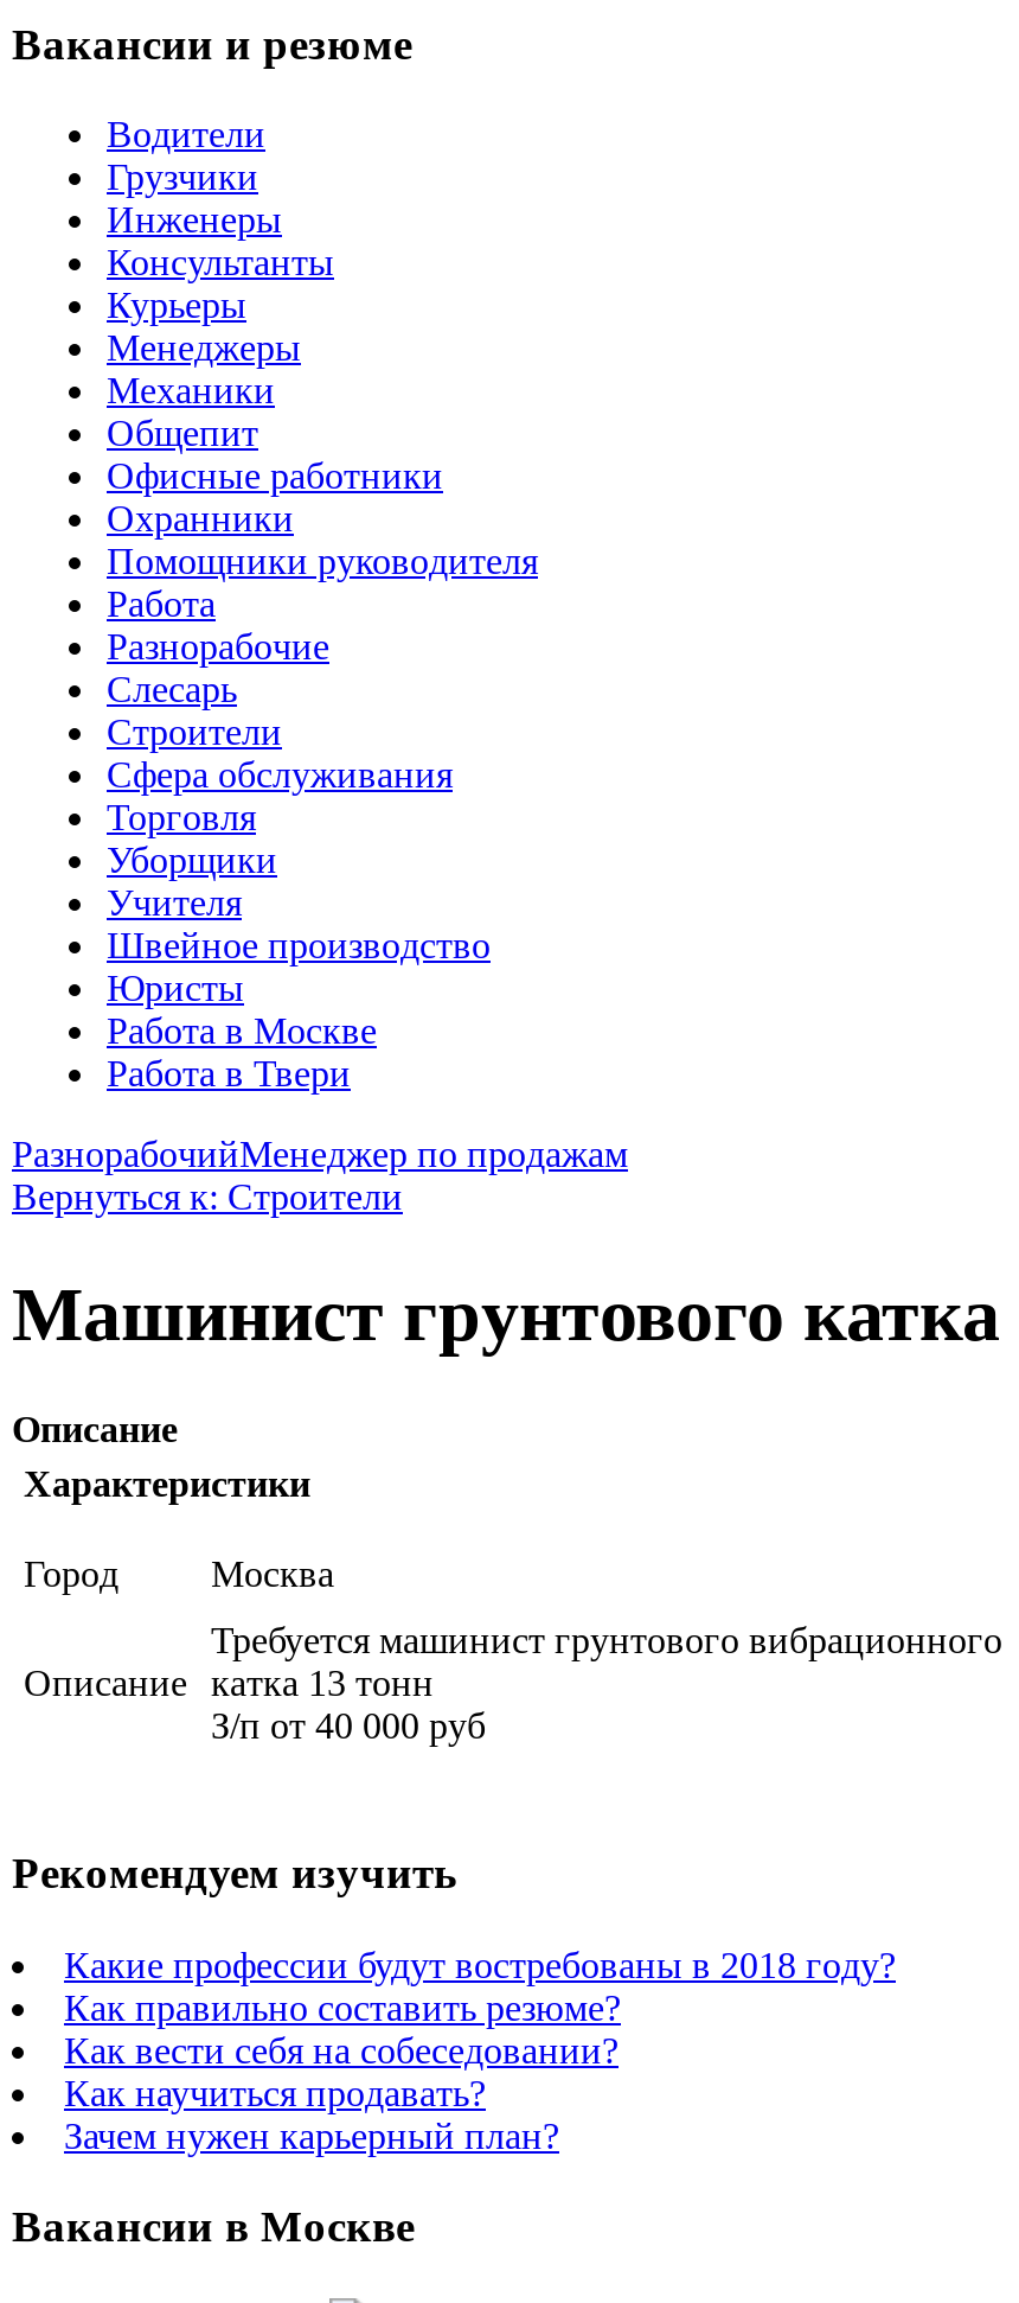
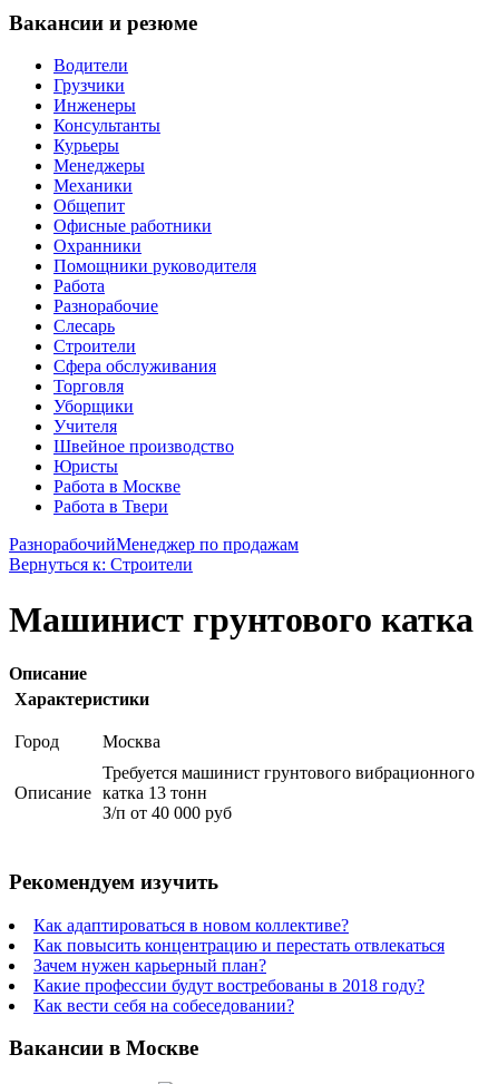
moved down: Какие профессии будут востребованы в 2018 году? | Как вести себя на собеседовании?

- Как правильно составить резюме?
- Как научиться продавать?
+ Как адаптироваться в новом коллективе?
+ Как повысить концентрацию и перестать отвлекаться

moved up: Зачем нужен карьерный план?
